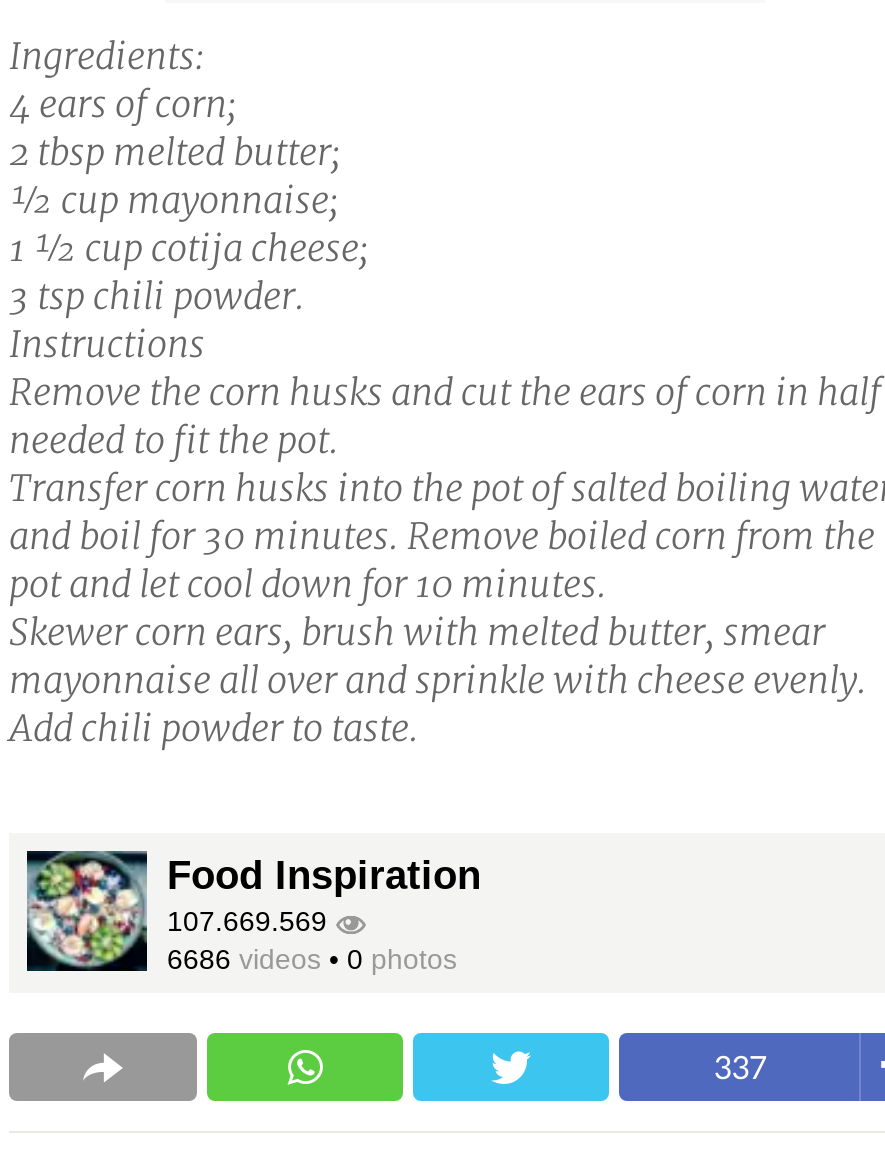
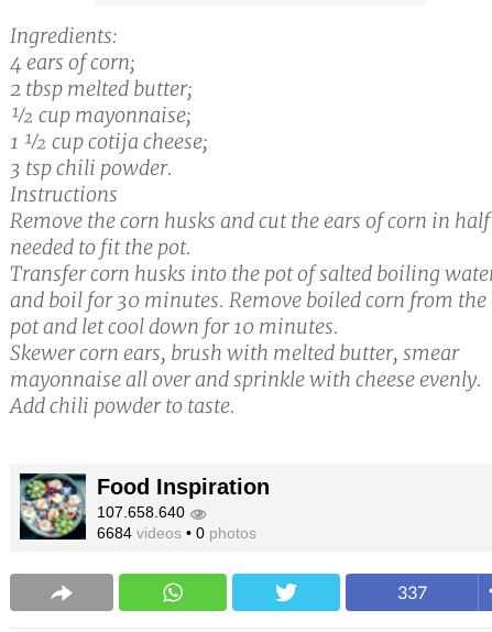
- 107.669.569
+ 107.658.640

- 6686 videos • 0 photos
+ 6684 videos • 0 photos
